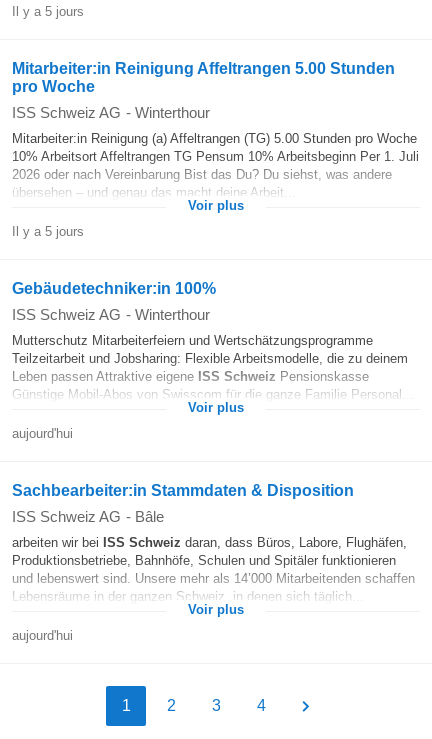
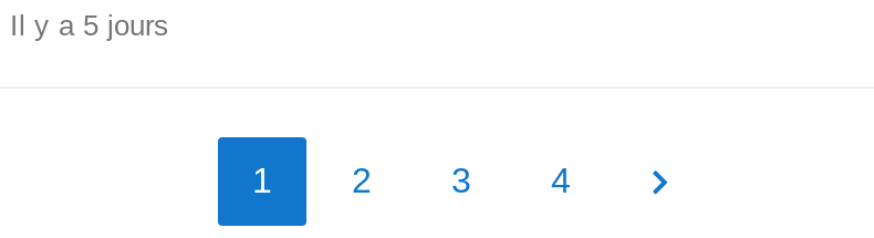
- Mitarbeiter:in Reinigung Affeltrangen 5.00 Stunden
- pro Woche
- ISS Schweiz AG - Winterthour
- Mitarbeiter:in Reinigung (a) Affeltrangen (TG) 5.00 Stunden pro Woche
- 10% Arbeitsort Affeltrangen TG Pensum 10% Arbeitsbeginn Per 1. Juli
- 2026 oder nach Vereinbarung Bist das Du? Du siehst, was andere
- übersehen – und genau das macht deine Arbeit...
- Voir plus
- Il y a 5 jours
- Gebäudetechniker:in 100%
- ISS Schweiz AG - Winterthour
- Mutterschutz Mitarbeiterfeiern und Wertschätzungsprogramme
- Teilzeitarbeit und Jobsharing: Flexible Arbeitsmodelle, die zu deinem
- Leben passen Attraktive eigene ISS Schweiz Pensionskasse
- Günstige Mobil-Abos von Swisscom für die ganze Familie Personal...
- Voir plus
- aujourd'hui
- Sachbearbeiter:in Stammdaten & Disposition
- ISS Schweiz AG - Bâle
- arbeiten wir bei ISS Schweiz daran, dass Büros, Labore, Flughäfen,
- Produktionsbetriebe, Bahnhöfe, Schulen und Spitäler funktionieren
- und lebenswert sind. Unsere mehr als 14’000 Mitarbeitenden schaffen
- Lebensräume in der ganzen Schweiz, in denen sich täglich...
- Voir plus
- aujourd'hui
